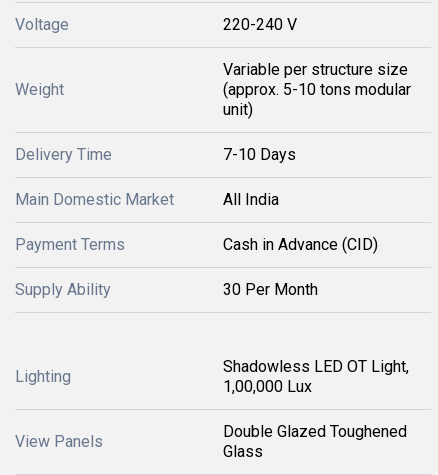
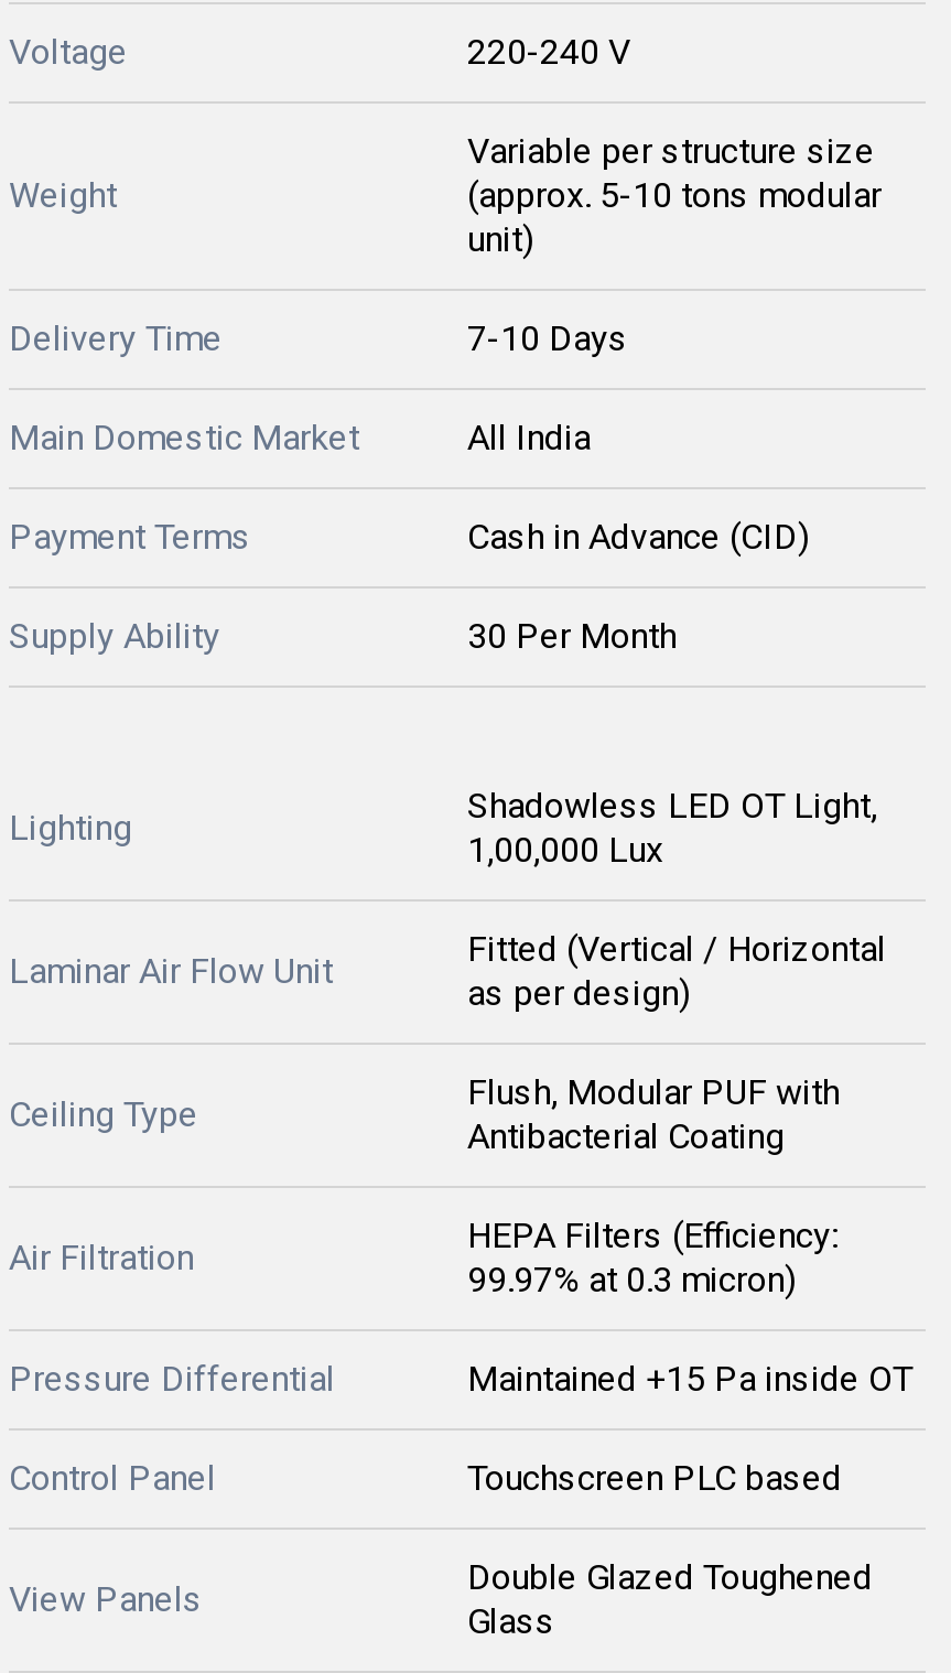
+ Laminar Air Flow Unit

+ Fitted (Vertical / Horizontal
+ as per design)
+ Ceiling Type

+ Flush, Modular PUF with
+ Antibacterial Coating
+ Air Filtration

+ HEPA Filters (Efficiency:
+ 99.97% at 0.3 micron)
+ Pressure Differential
+ Maintained +15 Pa inside OT
+ Control Panel
+ Touchscreen PLC based
